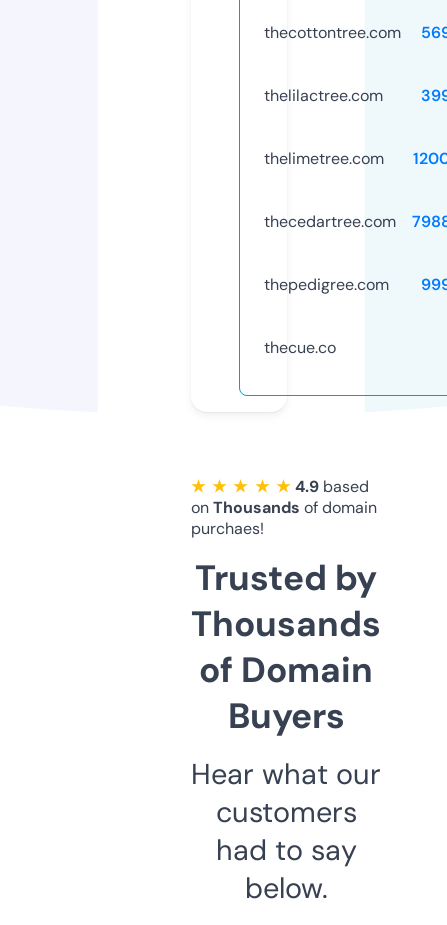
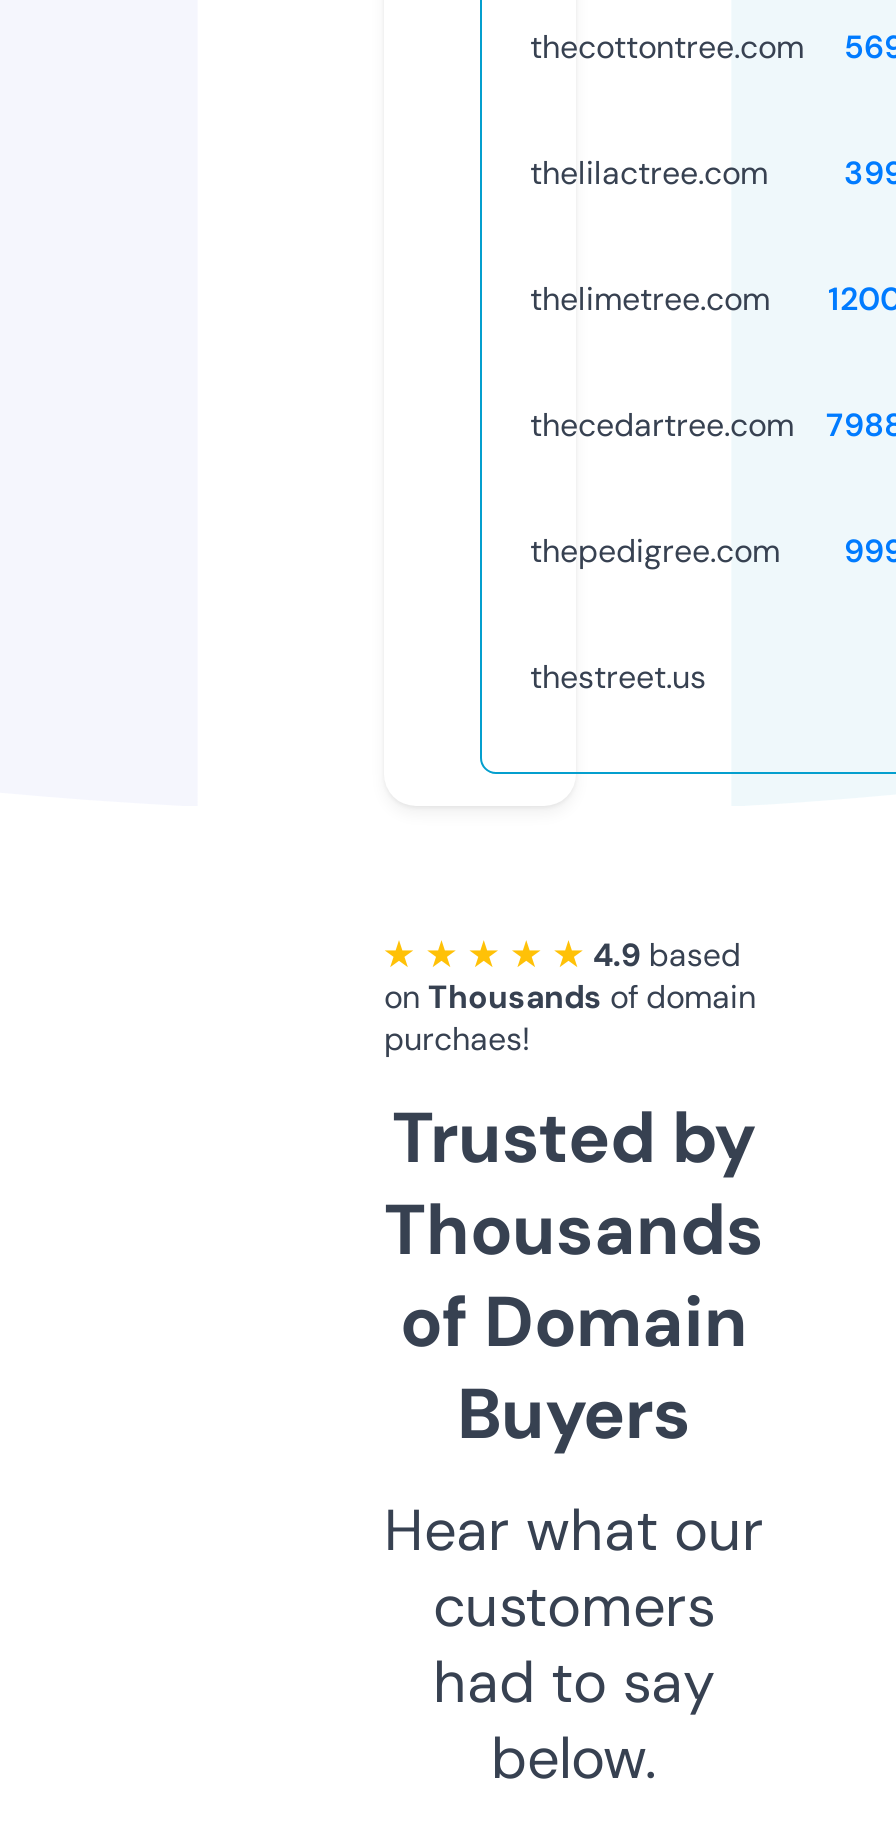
- thecue.co
+ thestreet.us
